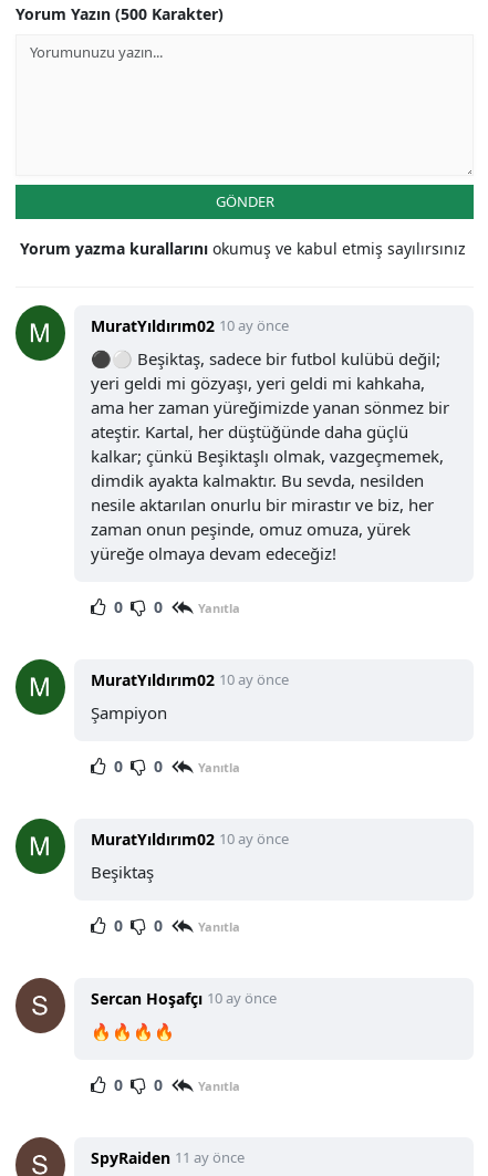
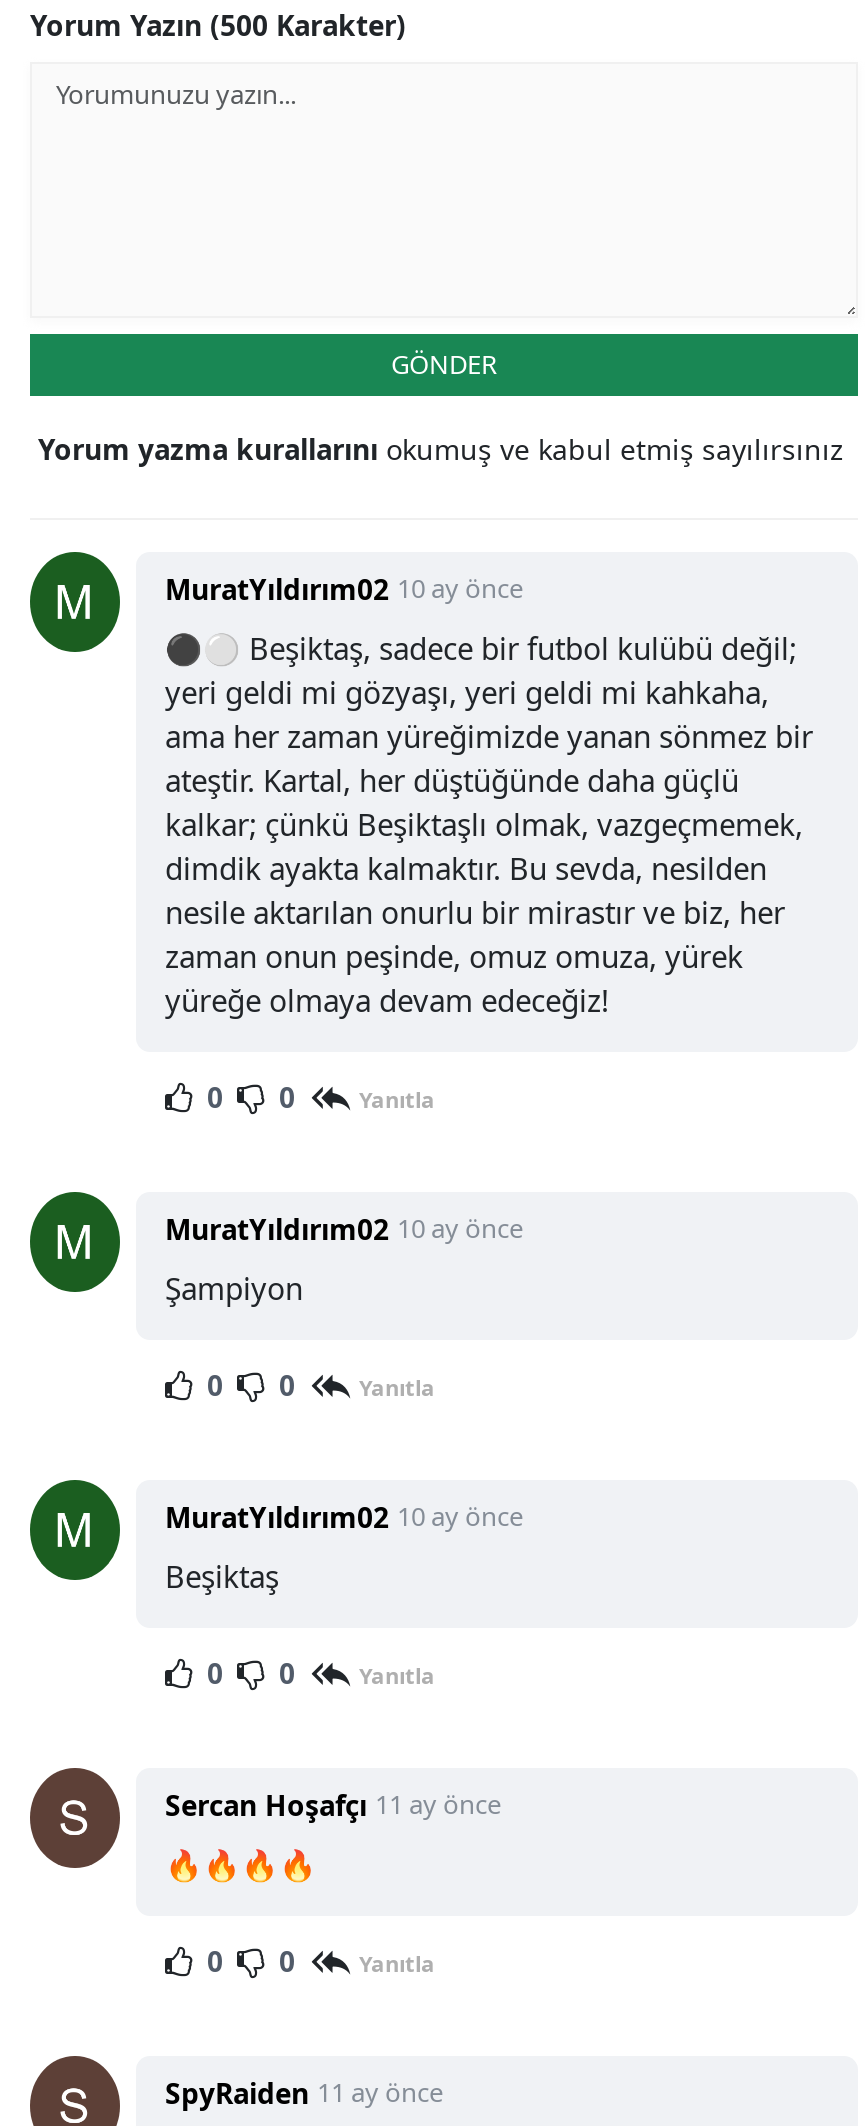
- Sercan Hoşafçı 10 ay önce
+ Sercan Hoşafçı 11 ay önce
